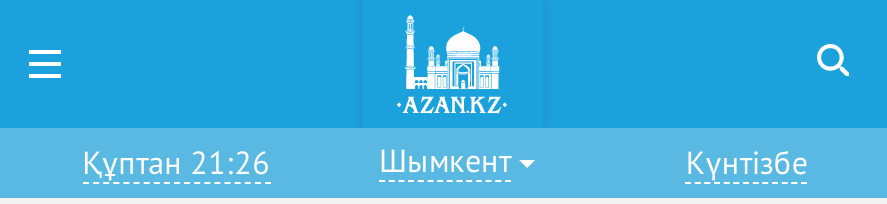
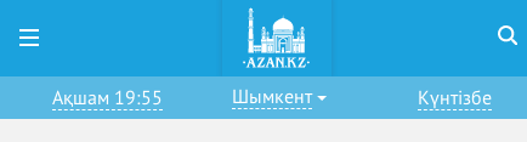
- Құптан 21:26
+ Ақшам 19:55
